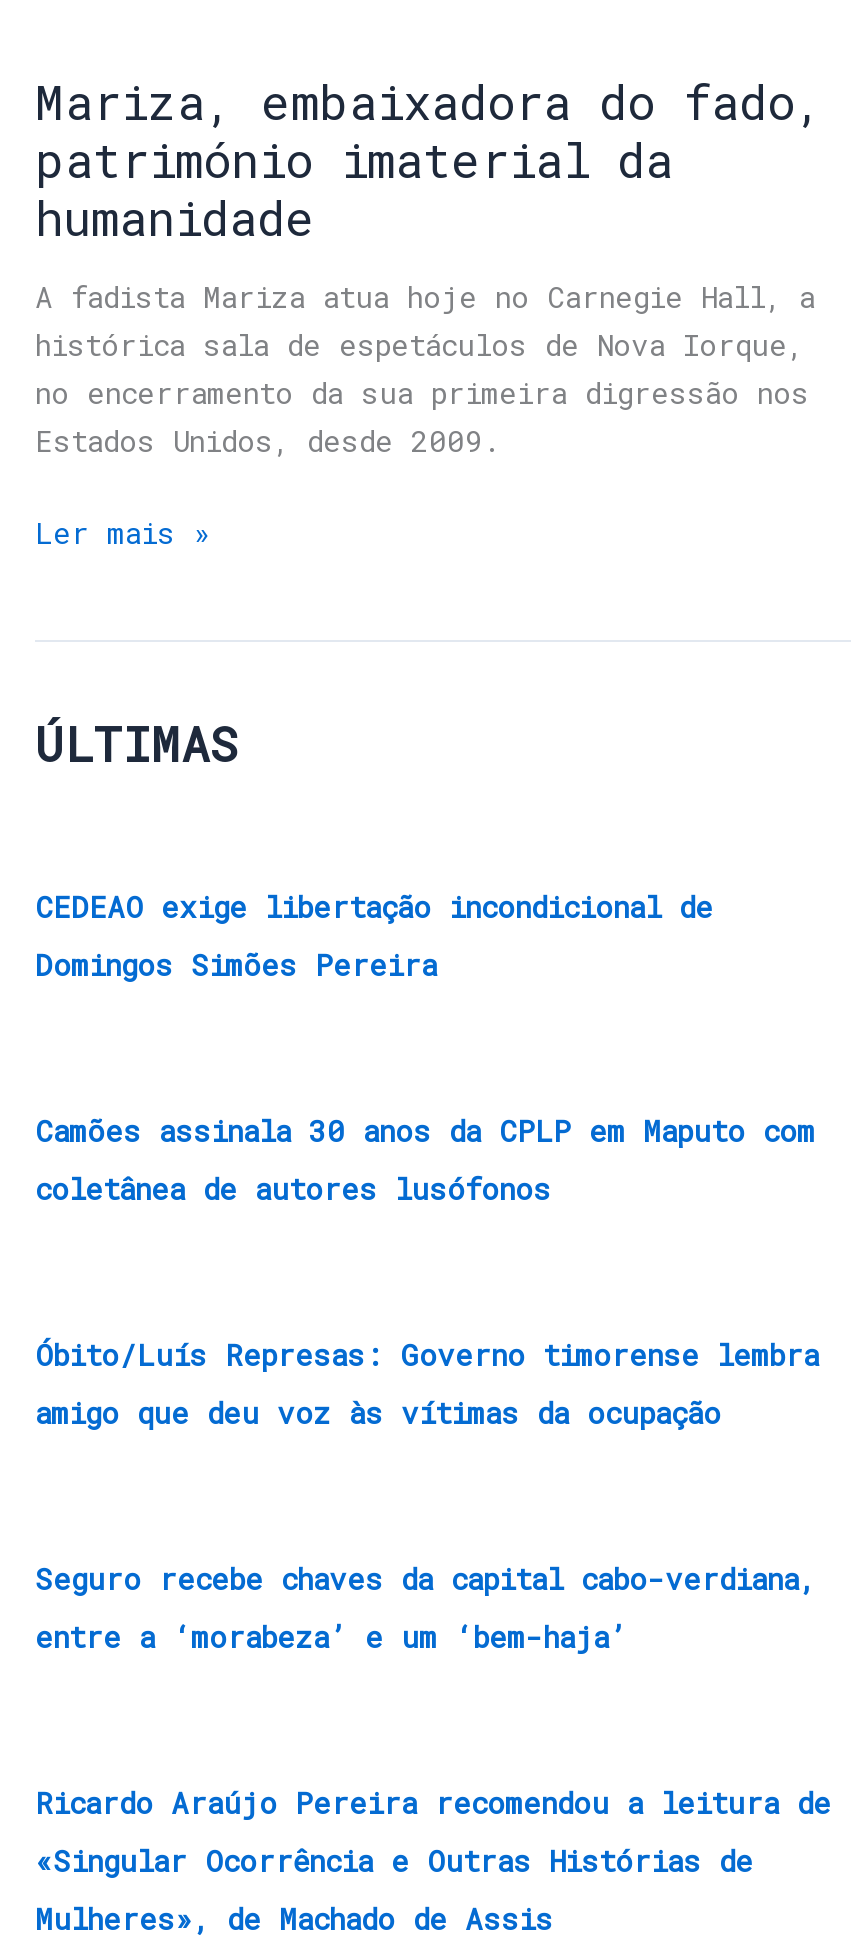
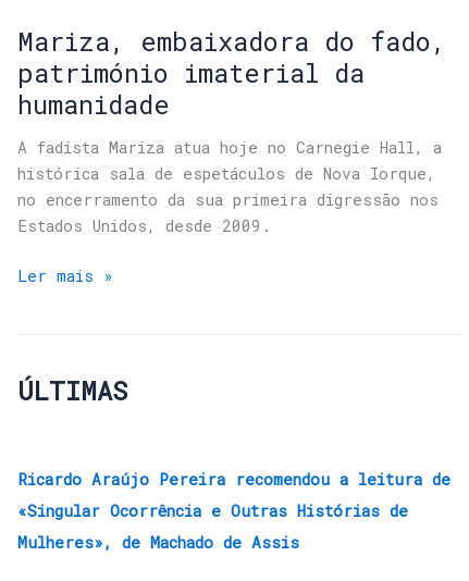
- CEDEAO exige libertação incondicional de
- Domingos Simões Pereira

- Camões assinala 30 anos da CPLP em Maputo com
- coletânea de autores lusófonos

- Óbito/Luís Represas: Governo timorense lembra
- amigo que deu voz às vítimas da ocupação

- Seguro recebe chaves da capital cabo-verdiana,
- entre a ‘morabeza’ e um ‘bem-haja’
